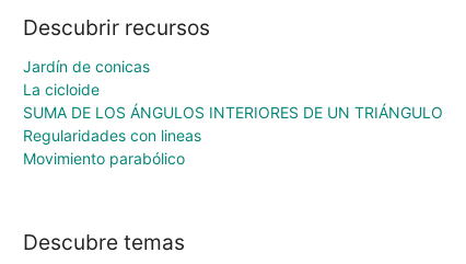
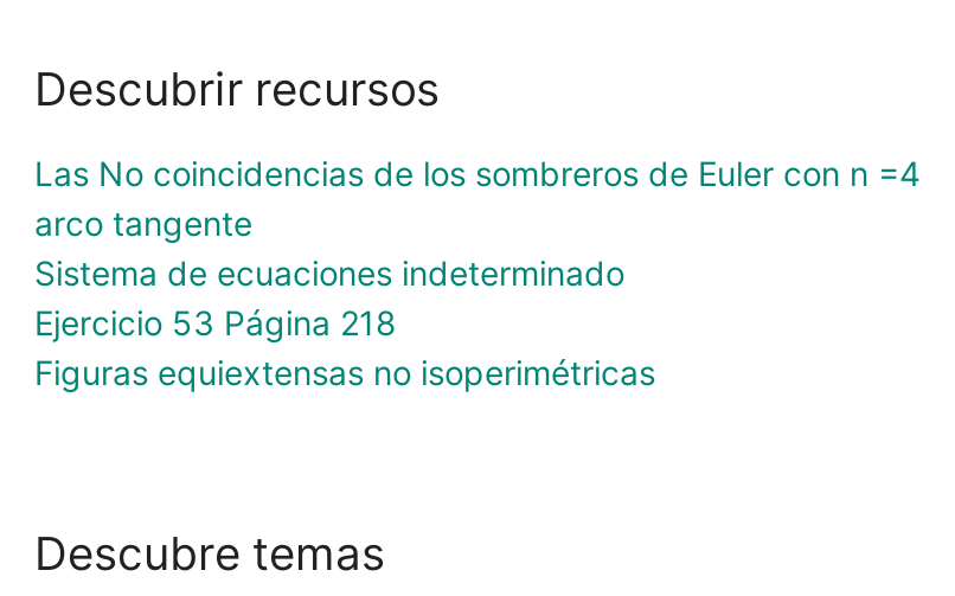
- Jardín de conicas
- La cicloide
- SUMA DE LOS ÁNGULOS INTERIORES DE UN TRIÁNGULO
- Regularidades con lineas
- Movimiento parabólico
+ Las No coincidencias de los sombreros de Euler con n =4
+ arco tangente
+ Sistema de ecuaciones indeterminado
+ Ejercicio 53 Página 218
+ Figuras equiextensas no isoperimétricas
